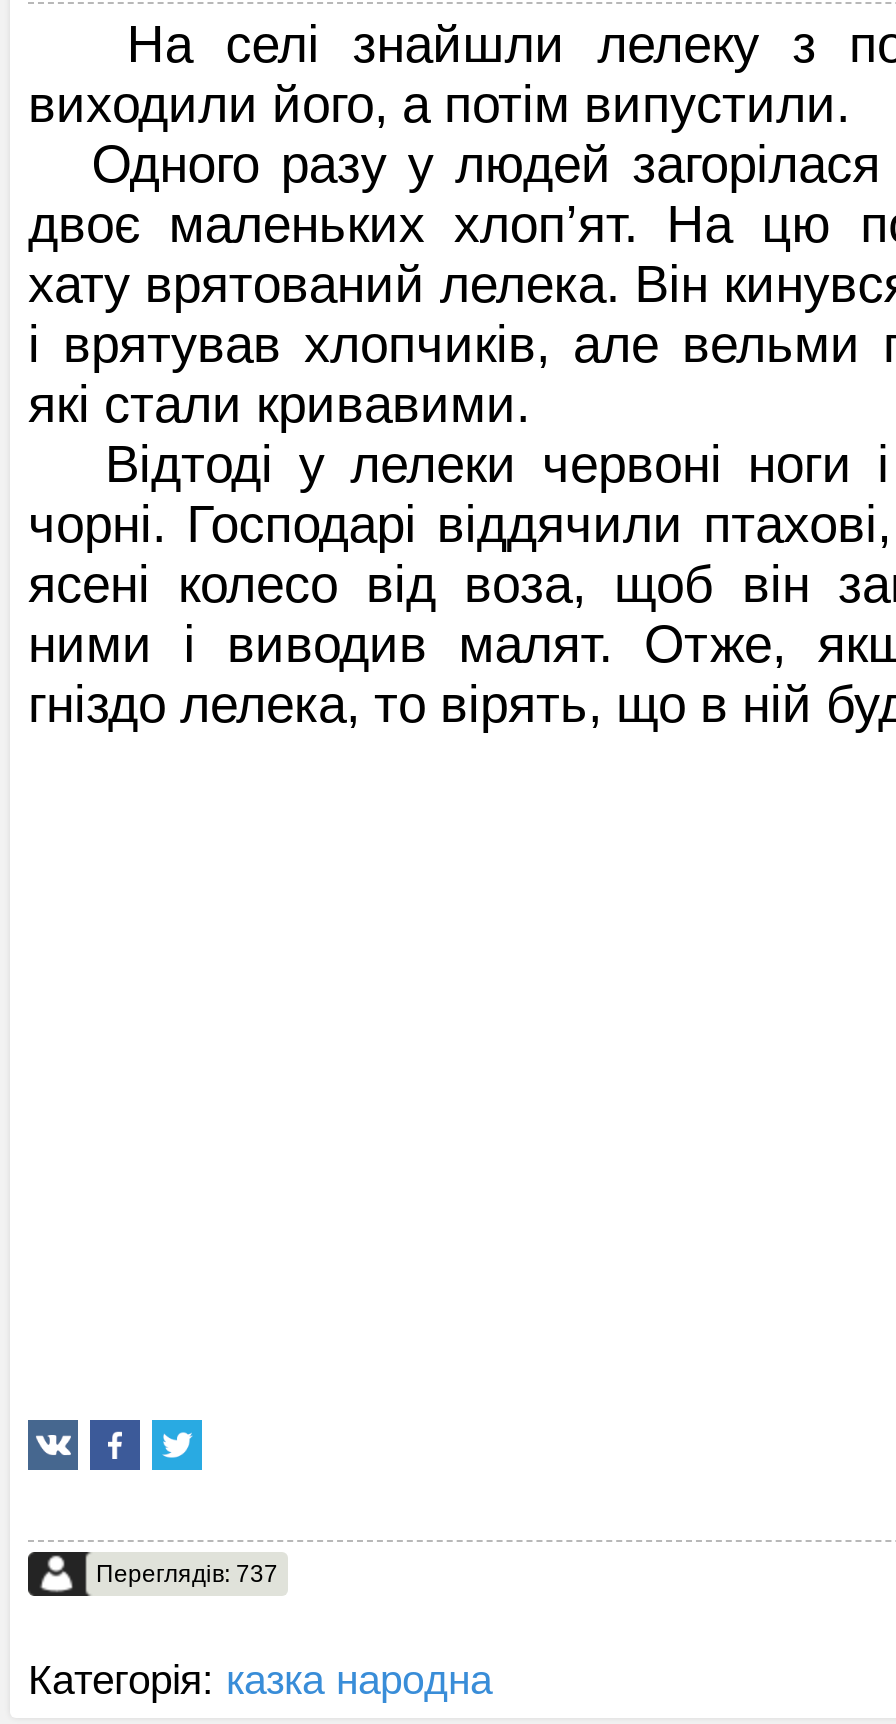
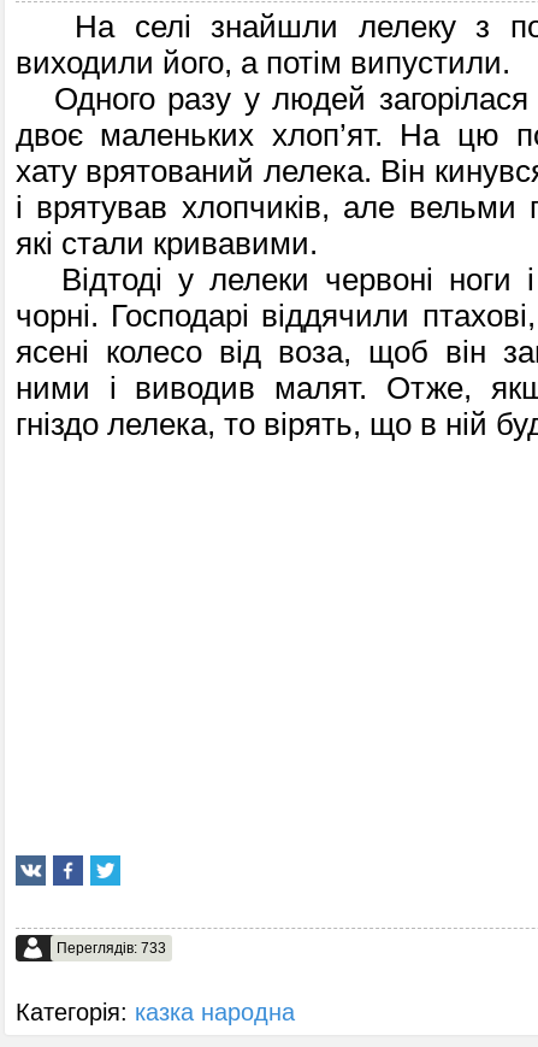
- Переглядів: 737
+ Переглядів: 733
